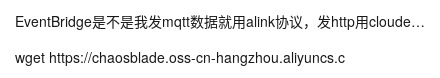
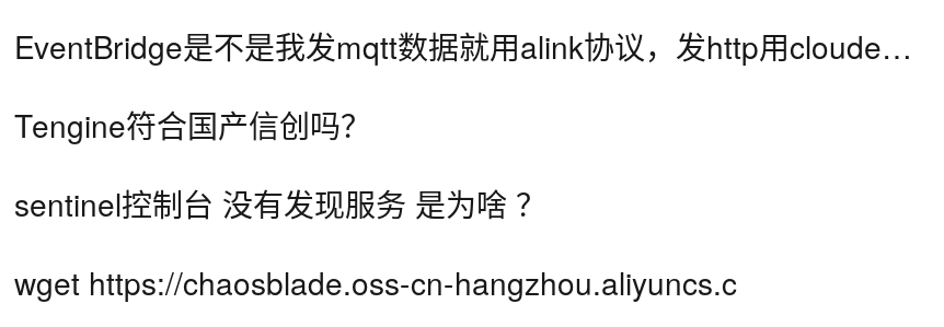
+ Tengine符合国产信创吗？
+ sentinel控制台 没有发现服务 是为啥 ？
